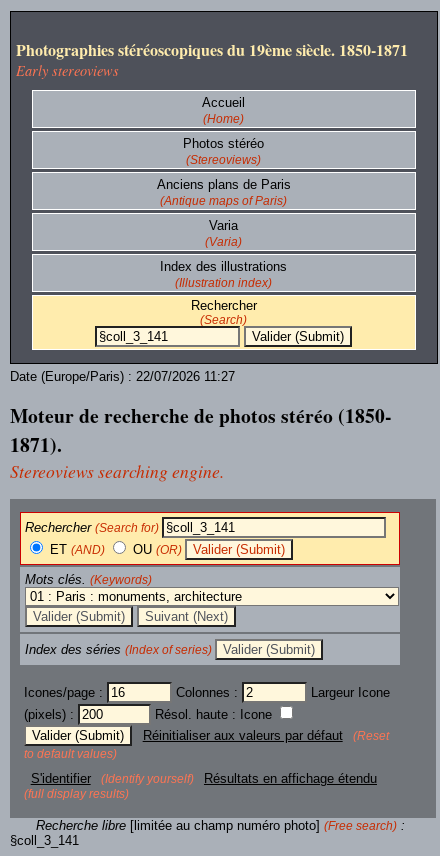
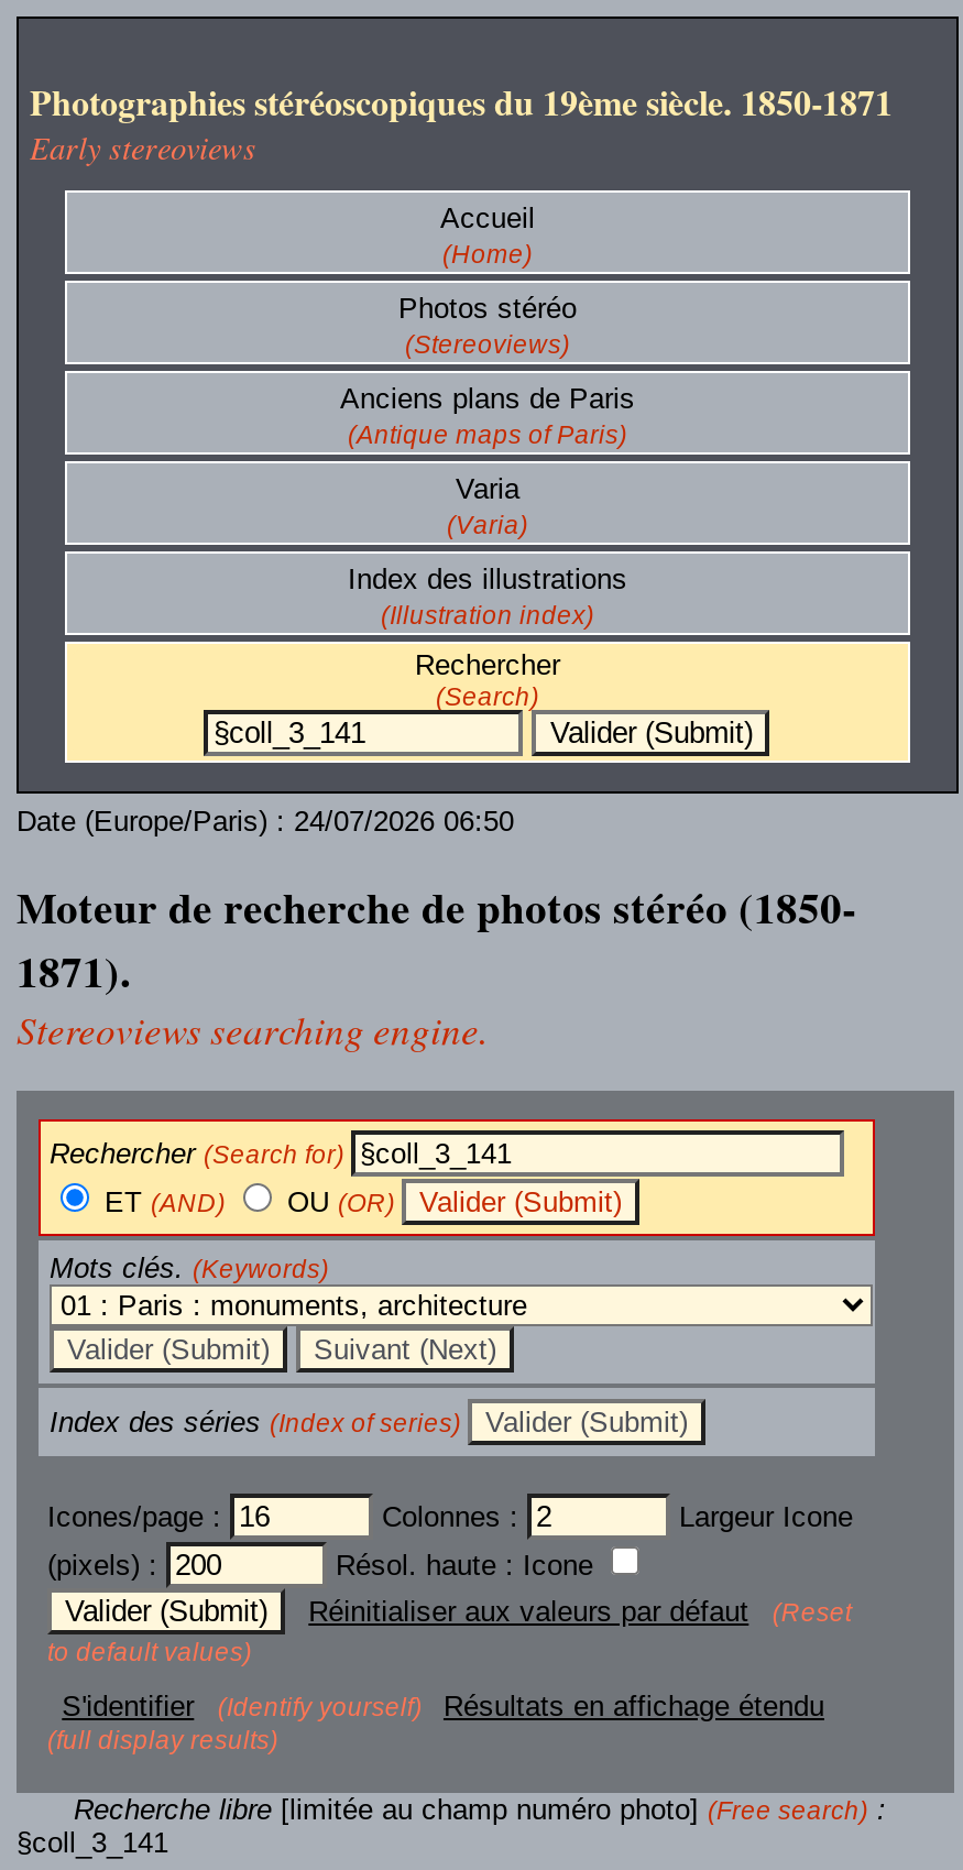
- Date (Europe/Paris) : 22/07/2026 11:27
+ Date (Europe/Paris) : 24/07/2026 06:50
